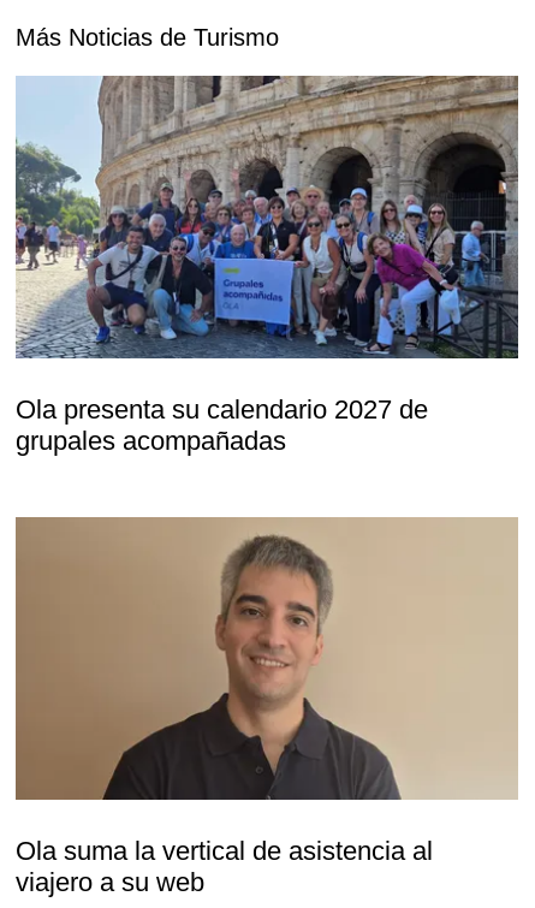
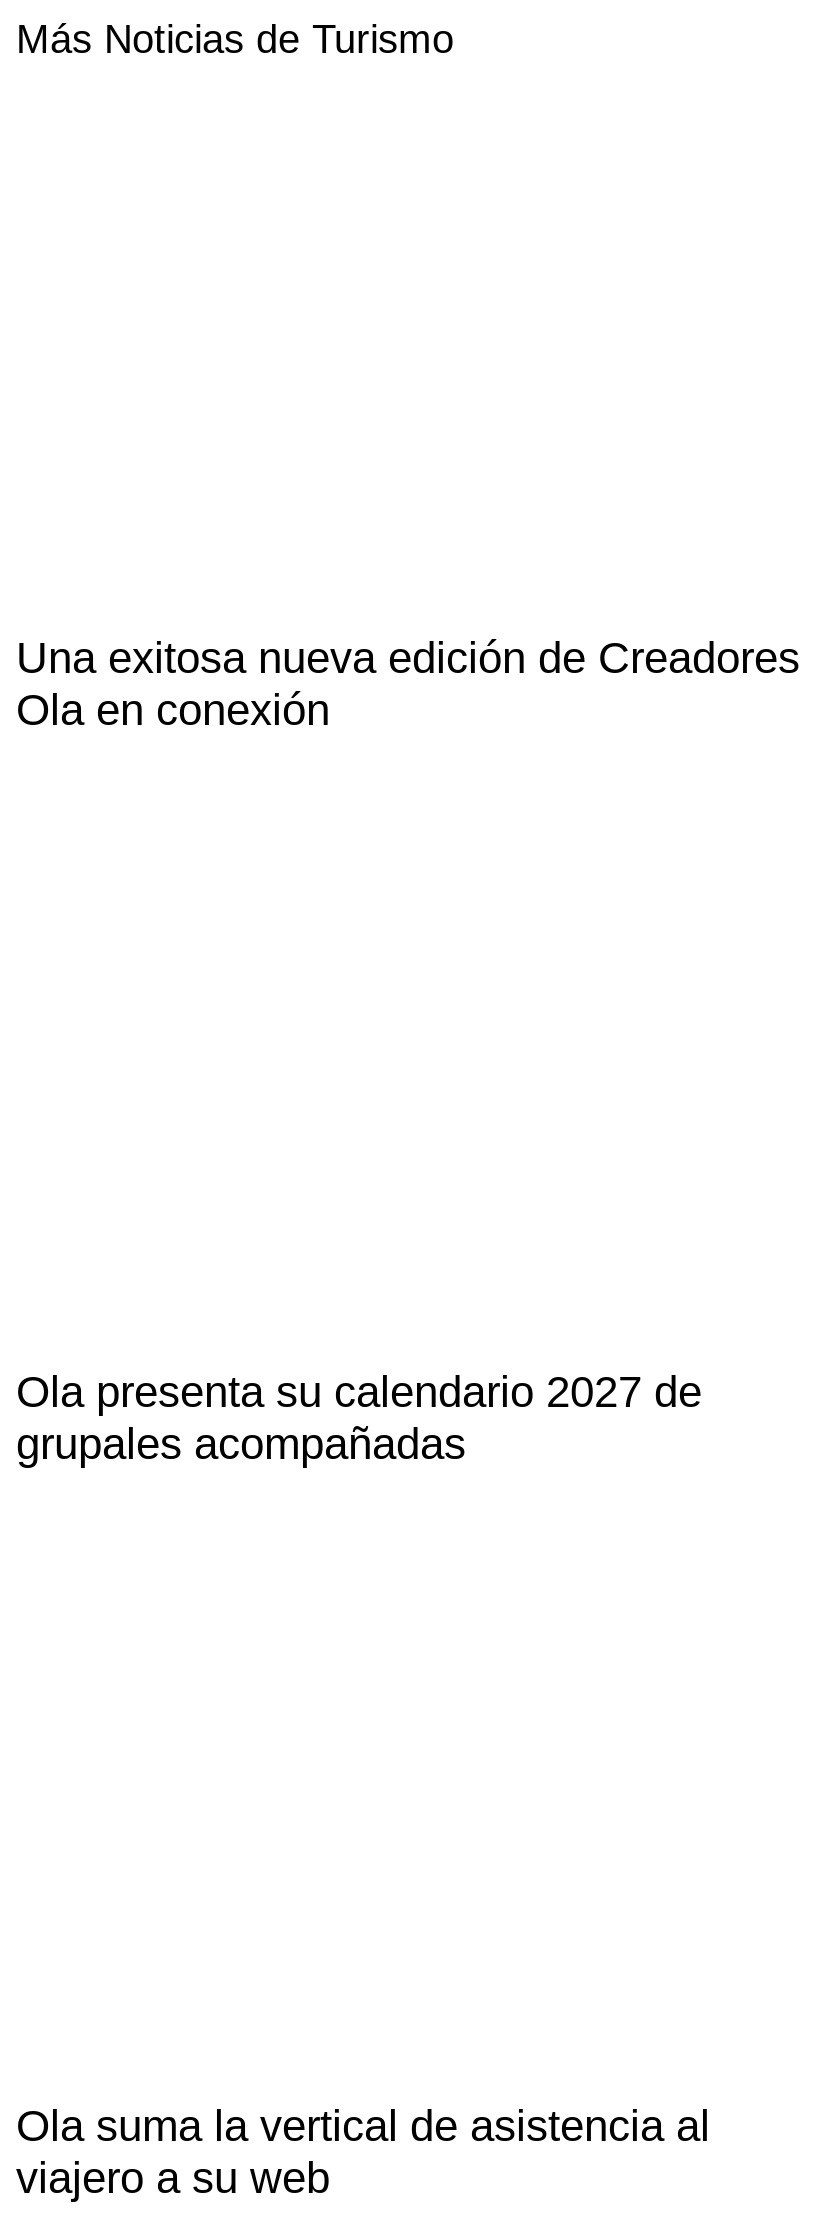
+ Una exitosa nueva edición de Creadores
+ Ola en conexión

- [image]

- [image]
